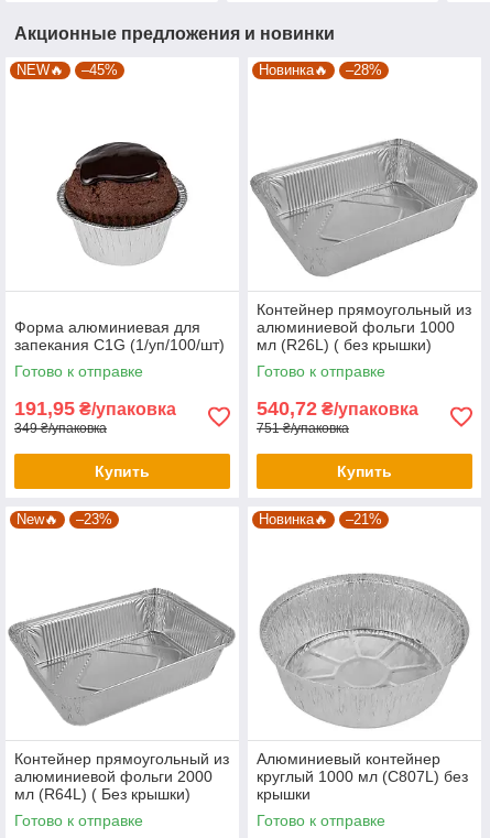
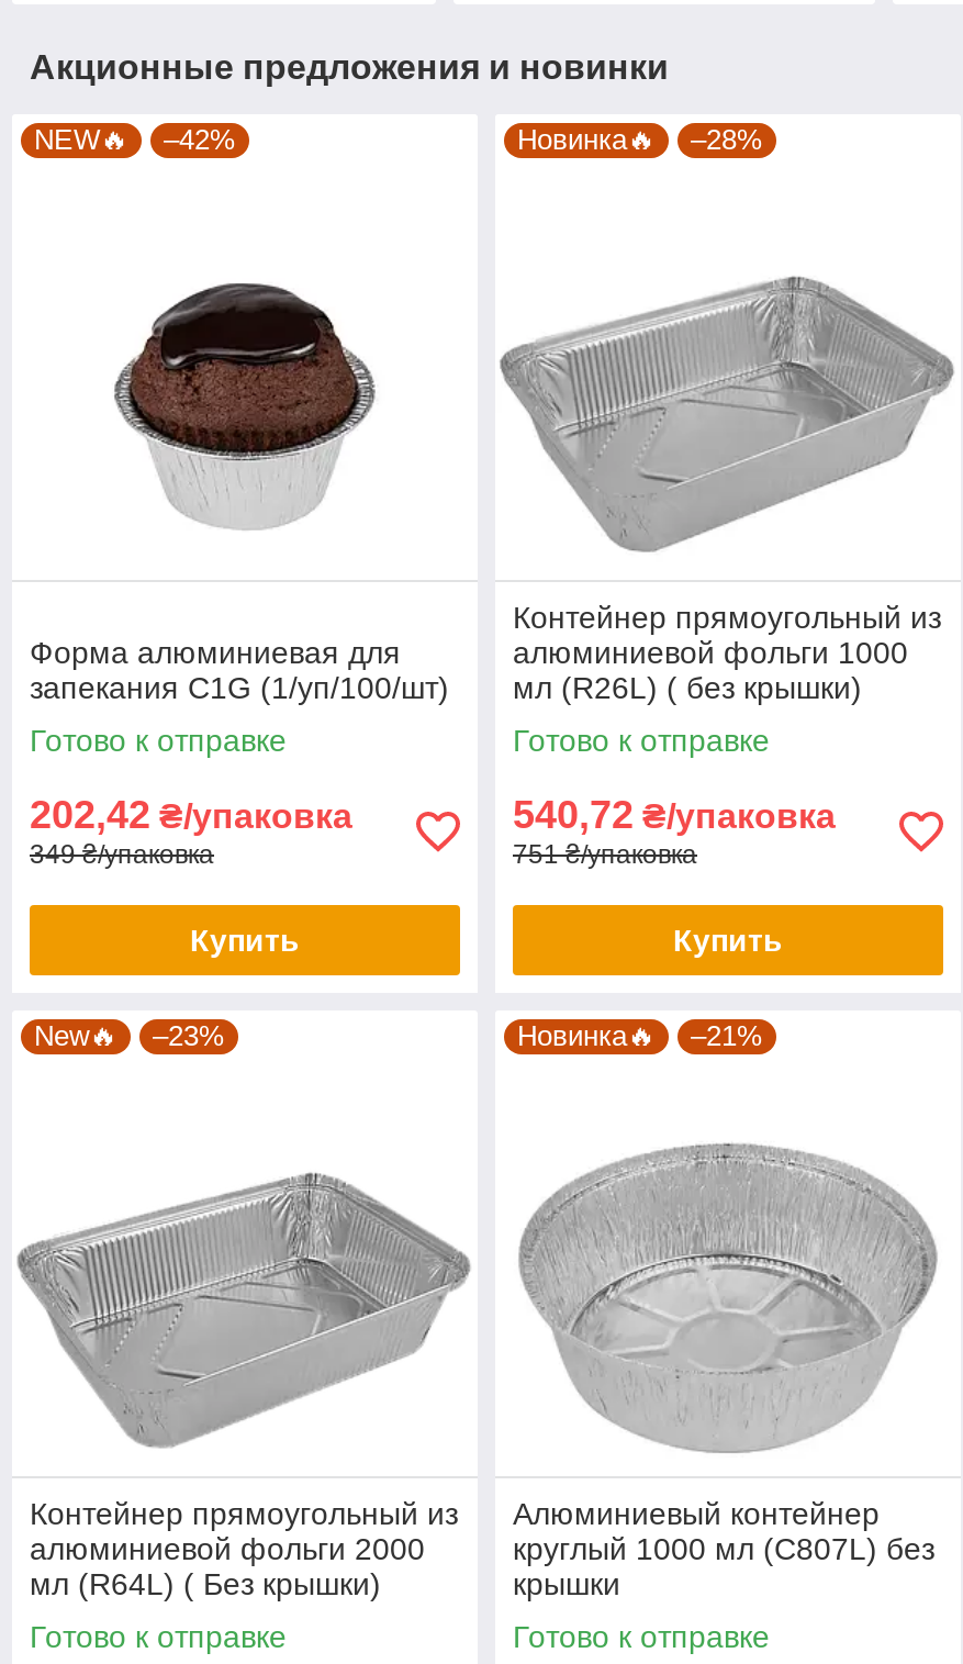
- –45%
+ –42%

- 191,95 ₴/упаковка
+ 202,42 ₴/упаковка
